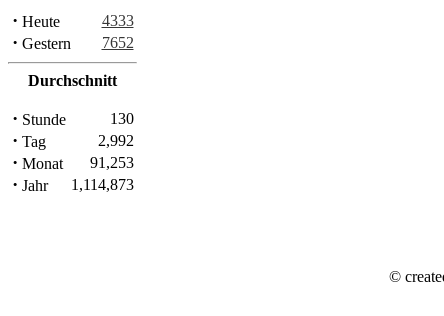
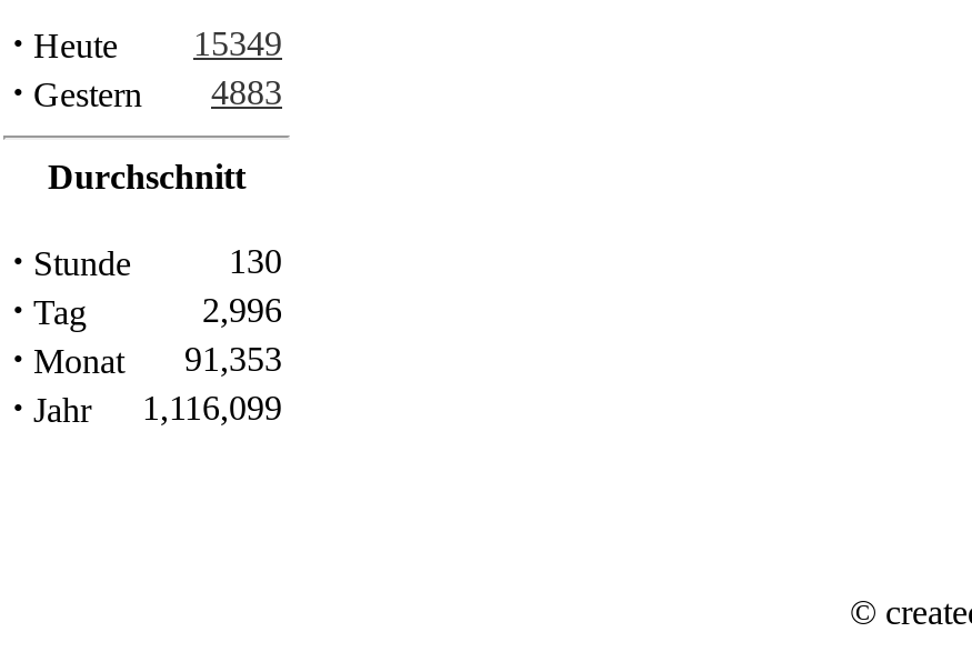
- 4333
+ 15349

- · Gestern 7652
+ · Gestern 4883

- 2,992
+ 2,996

- · Monat 91,253
+ · Monat 91,353

- · Jahr 1,114,873
+ · Jahr 1,116,099
